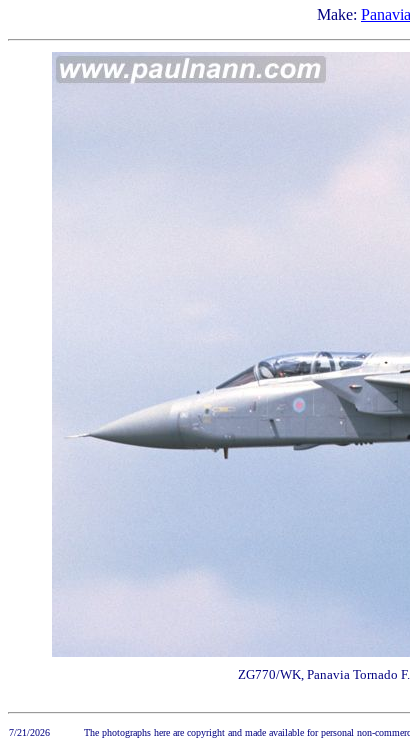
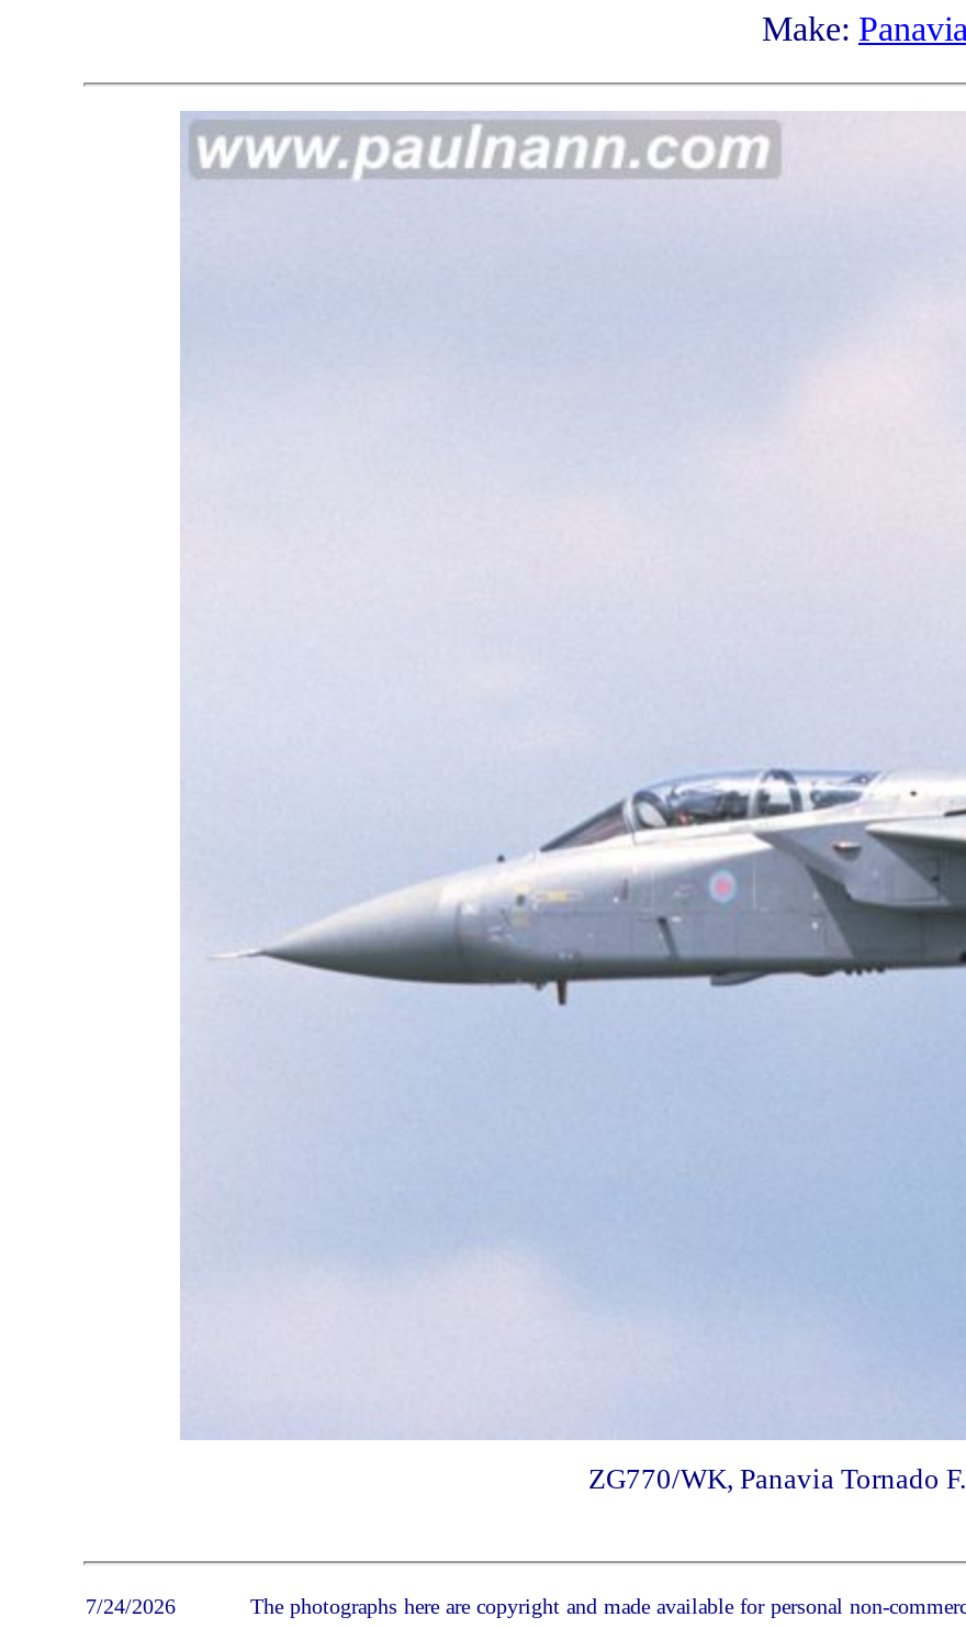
- 7/21/2026
+ 7/24/2026
